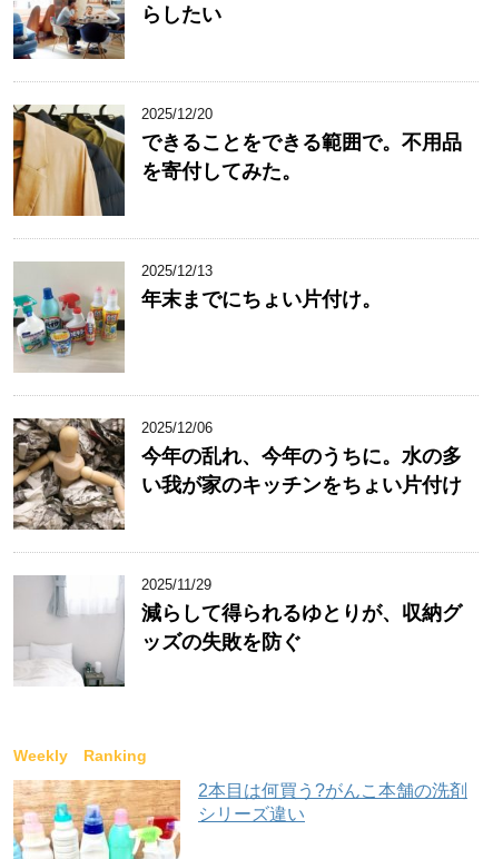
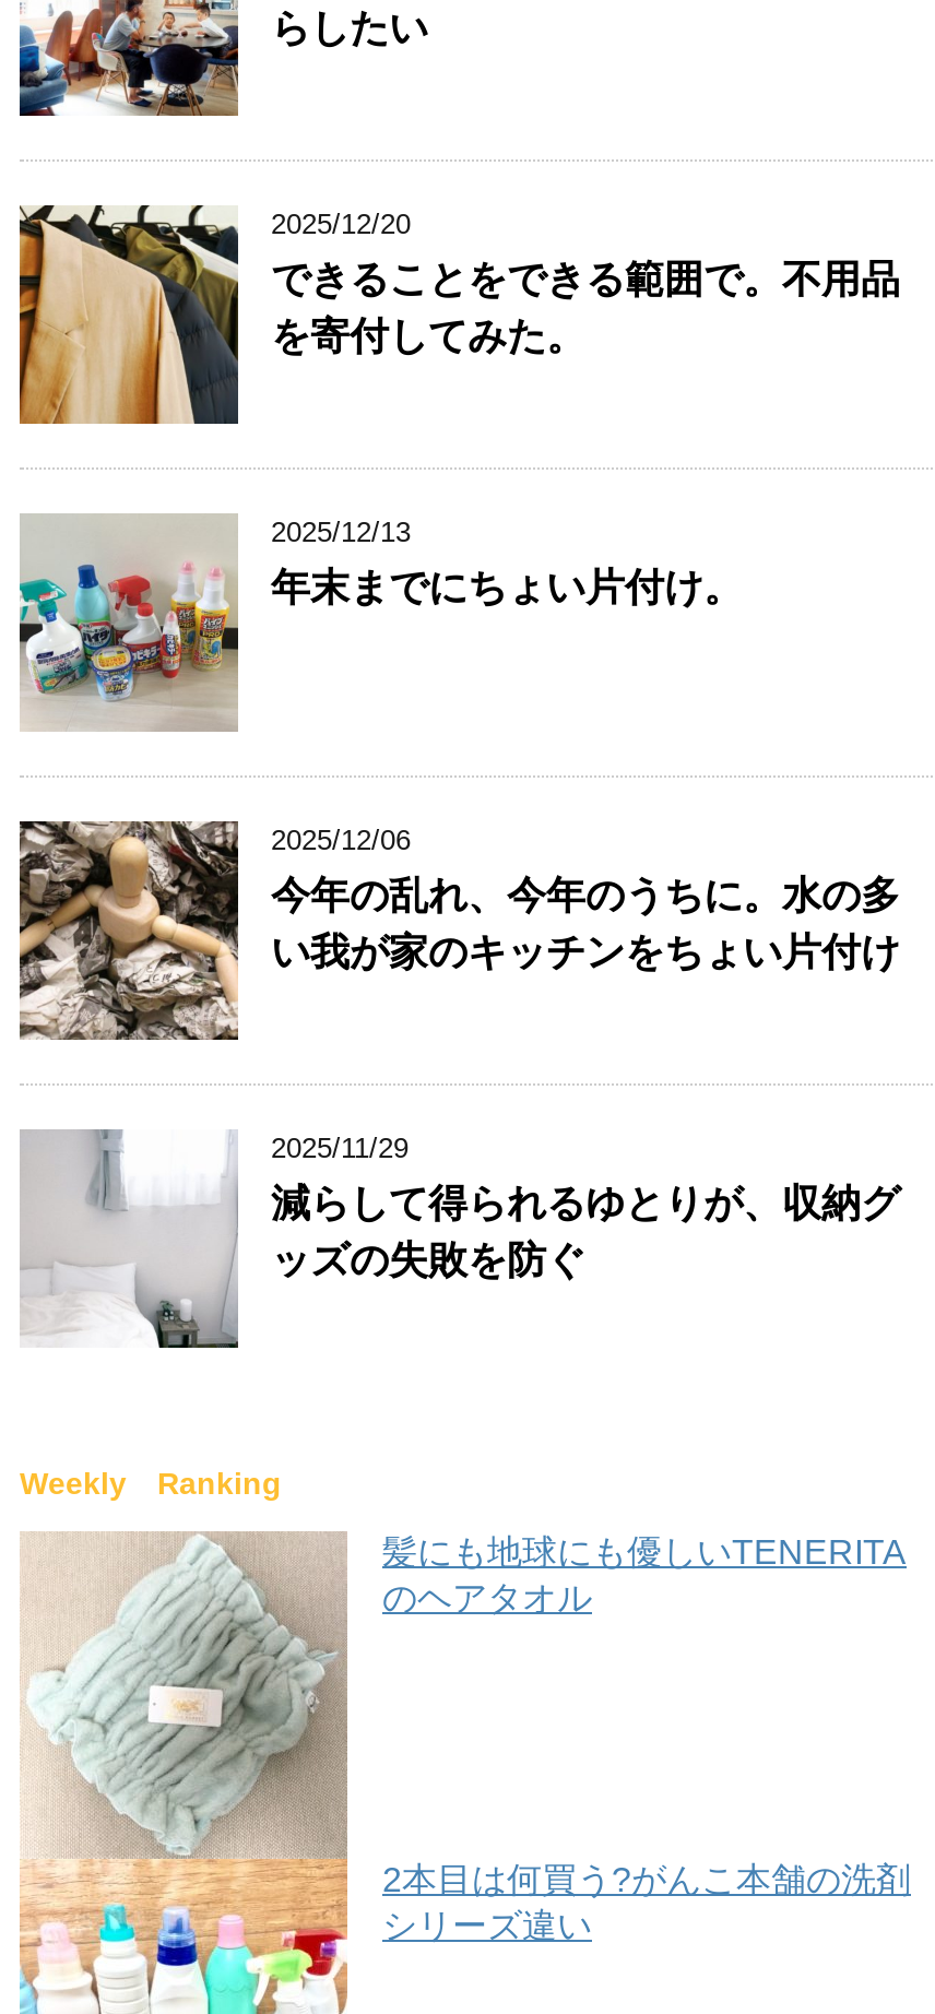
+ [image]
+ 髪にも地球にも優しいTENERITA
+ のヘアタオル
